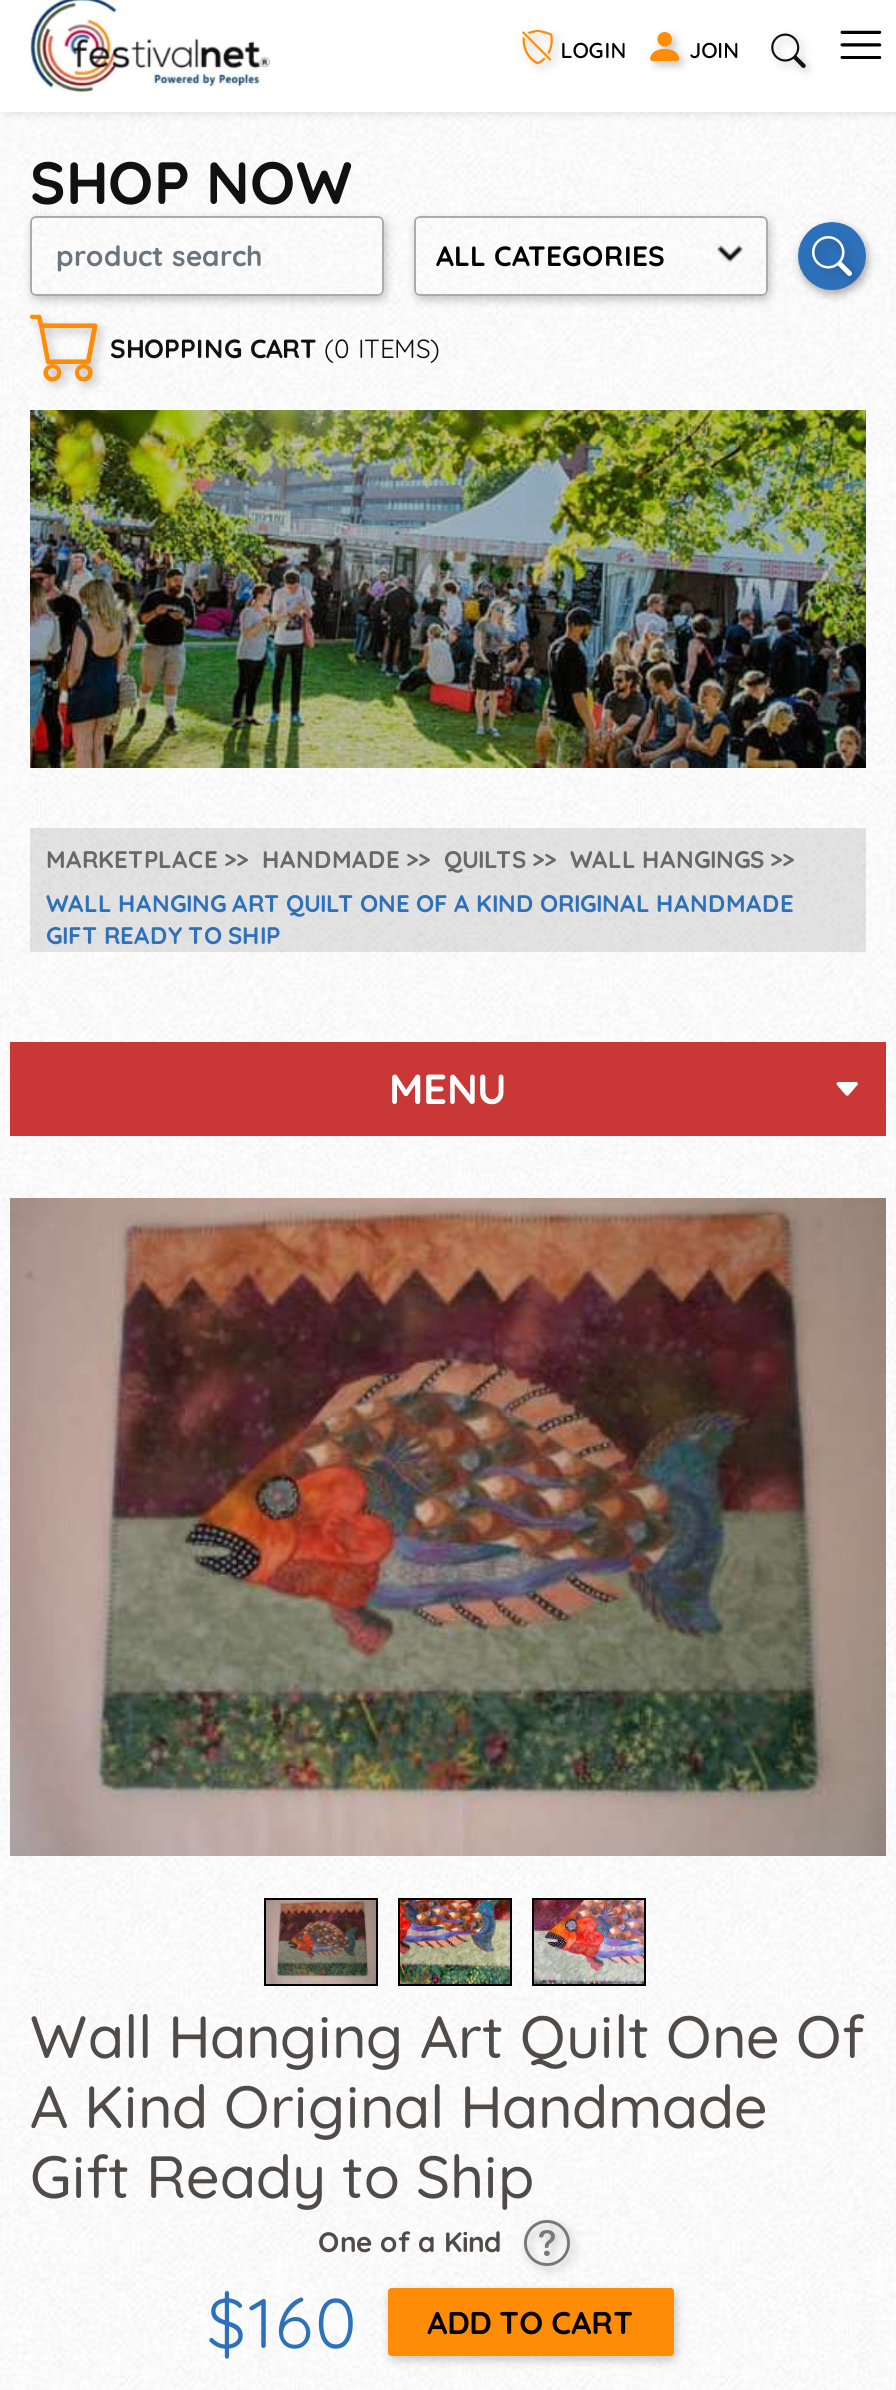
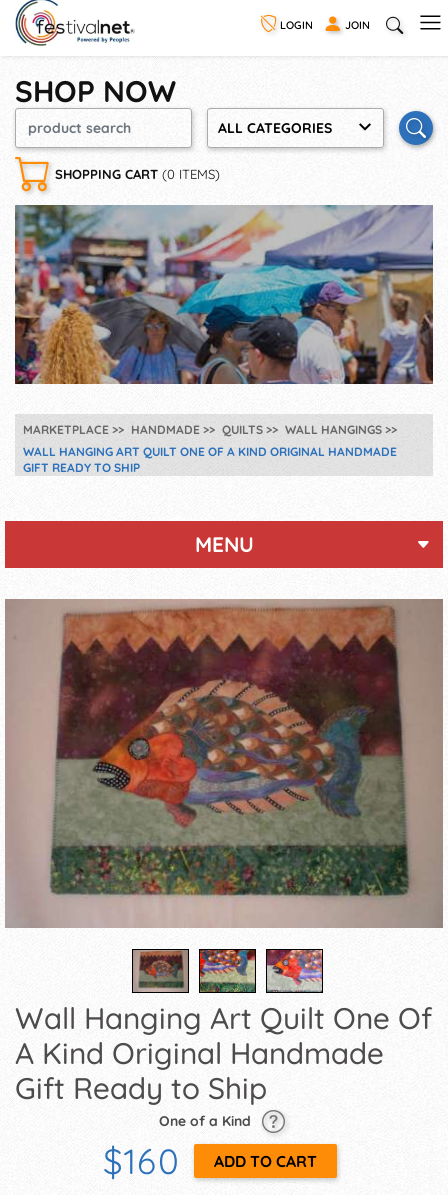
- [image]
+ [image]
